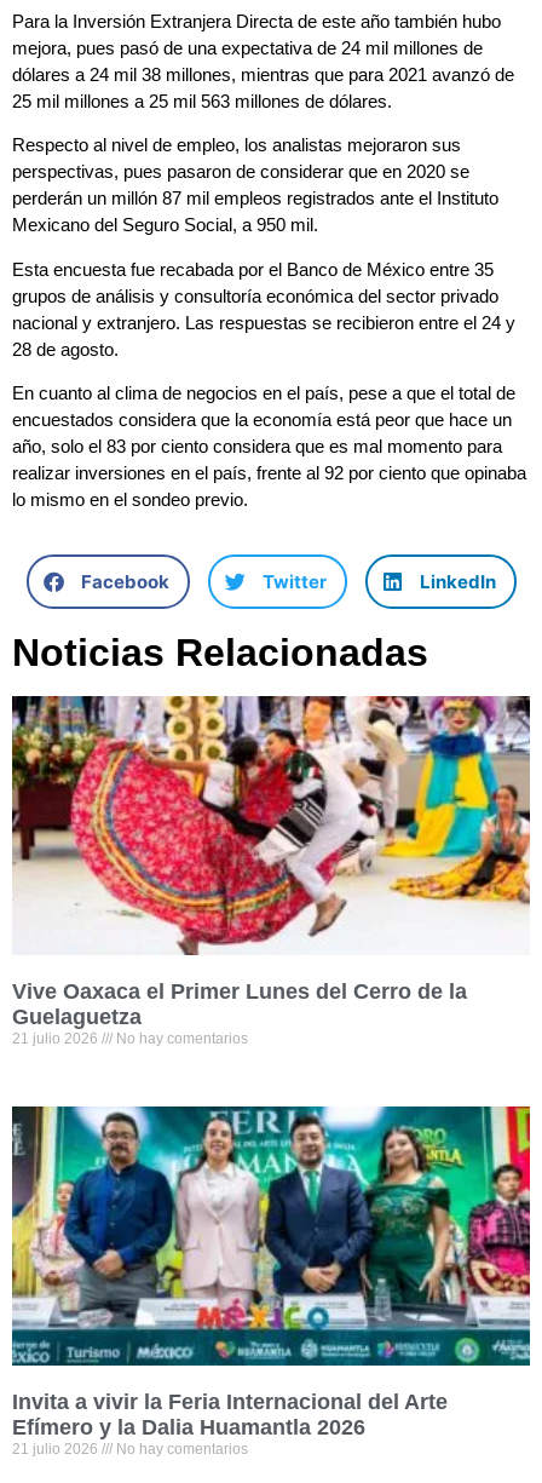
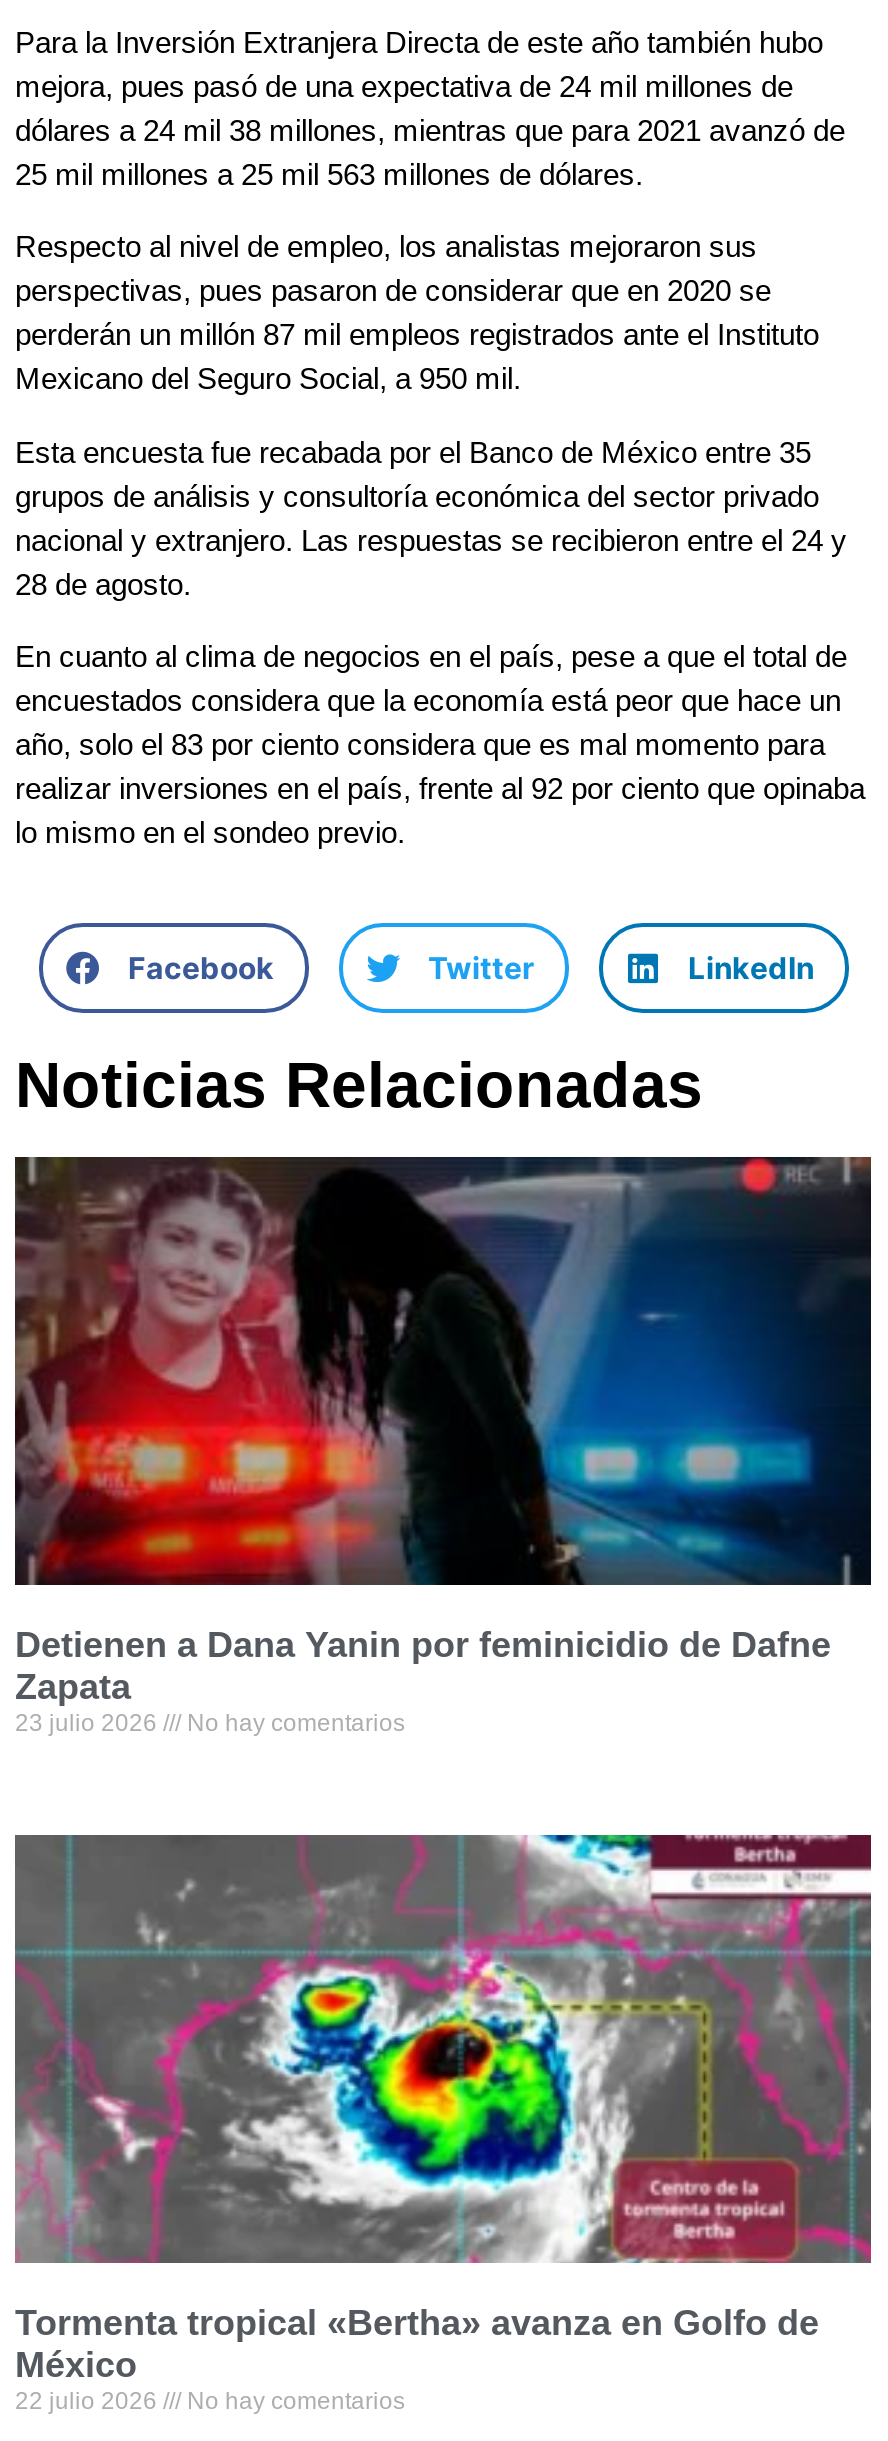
- [image]
- Vive Oaxaca el Primer Lunes del Cerro de la
- Guelaguetza
- 21 julio 2026
+ [image]
+ Detienen a Dana Yanin por feminicidio de Dafne
+ Zapata
+ 23 julio 2026

- [image]
- Invita a vivir la Feria Internacional del Arte
- Efímero y la Dalia Huamantla 2026
- 21 julio 2026
+ [image]
+ Tormenta tropical «Bertha» avanza en Golfo de
+ México
+ 22 julio 2026
